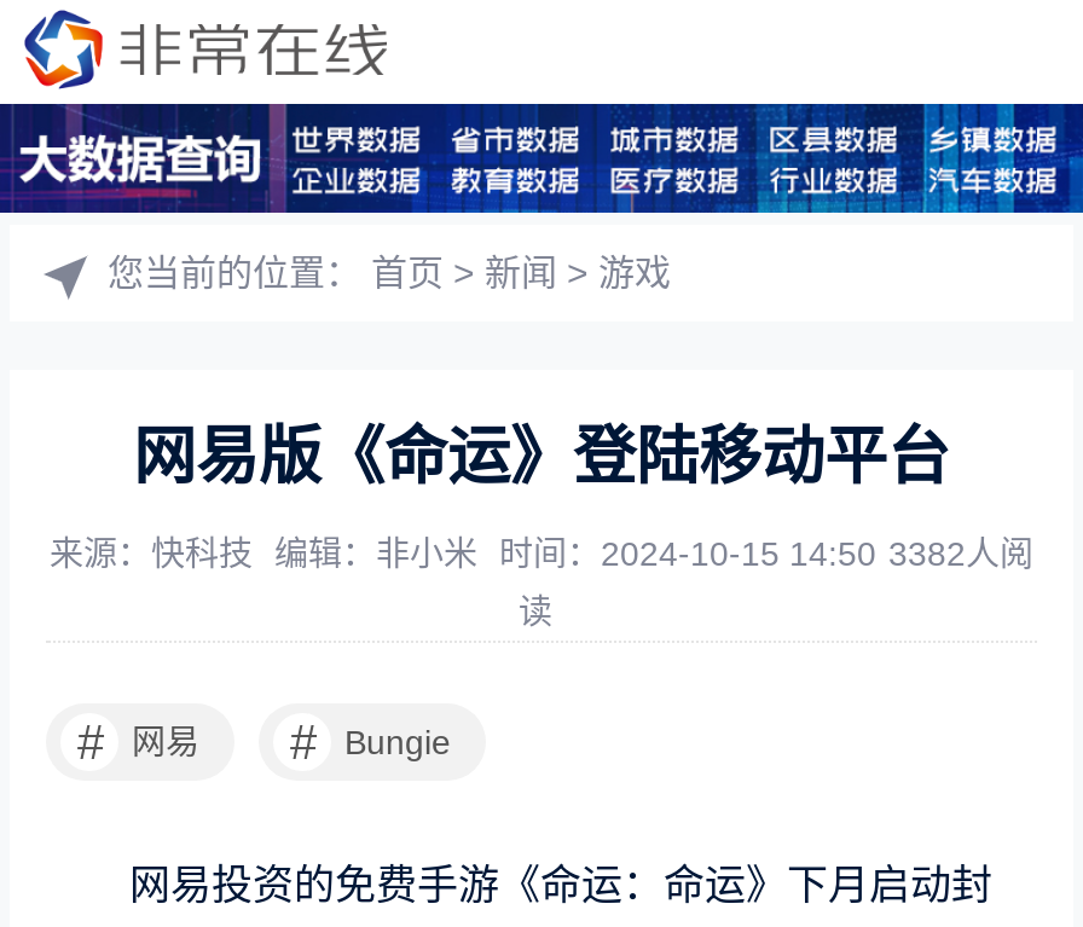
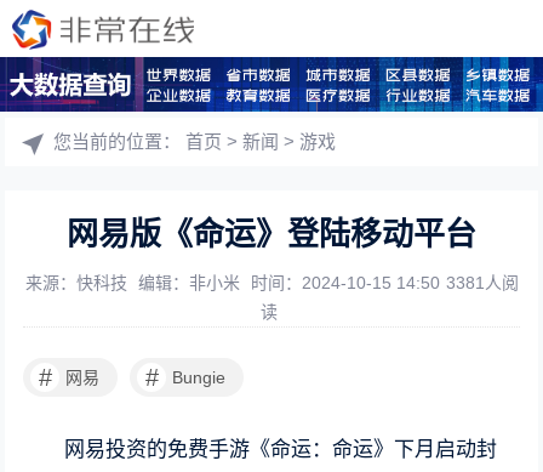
- 来源：快科技 编辑：非小米 时间：2024-10-15 14:50 3382人阅
+ 来源：快科技 编辑：非小米 时间：2024-10-15 14:50 3381人阅
